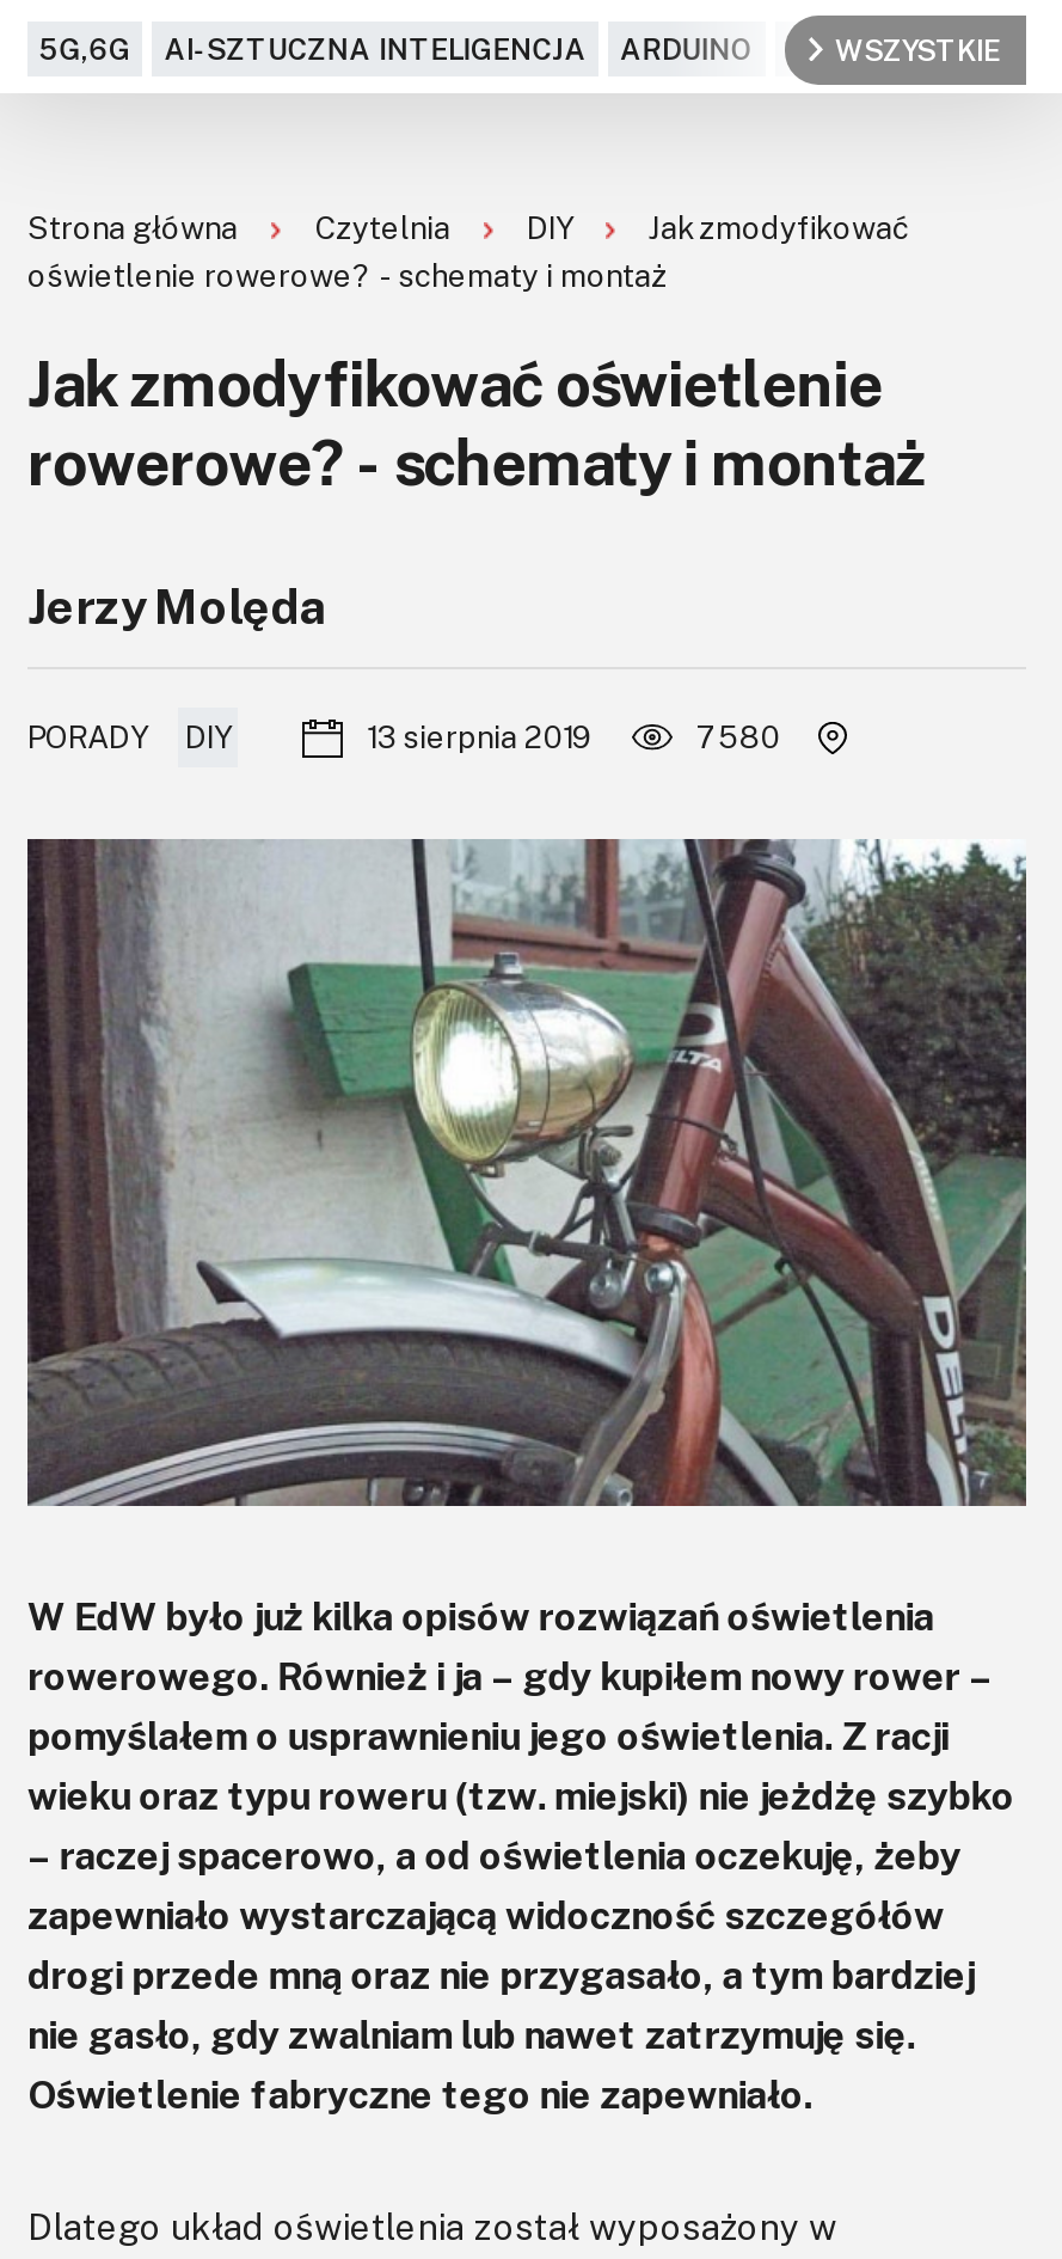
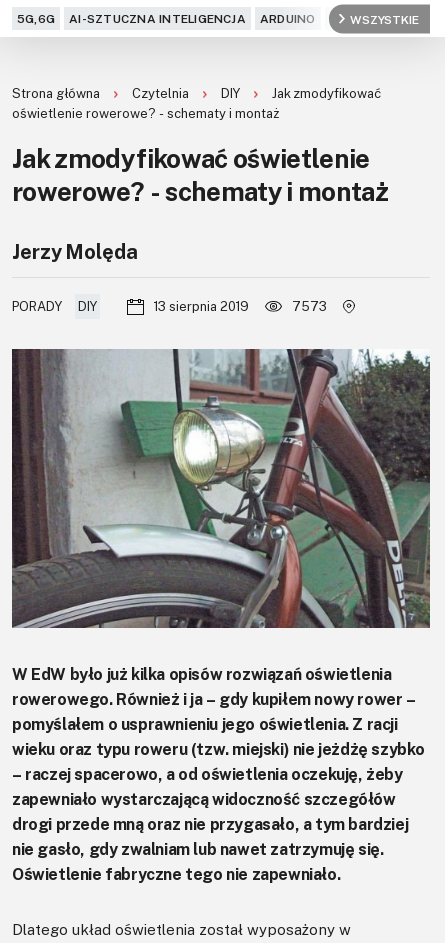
- 7580
+ 7573
